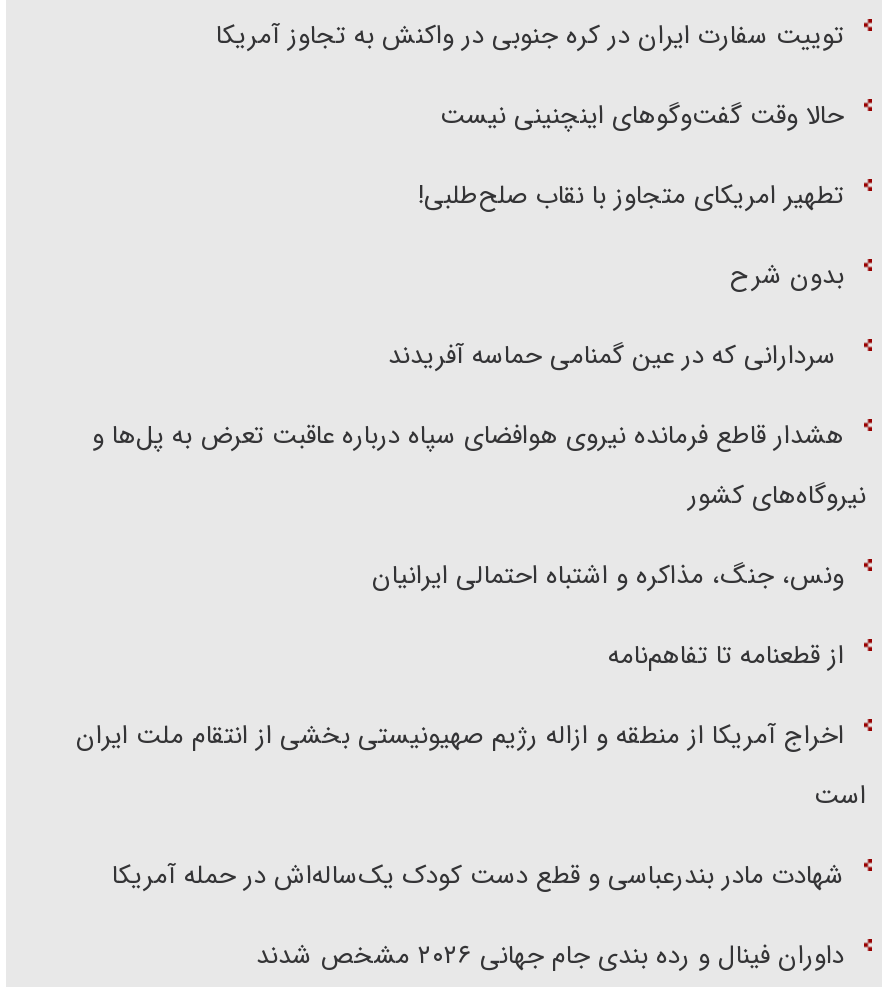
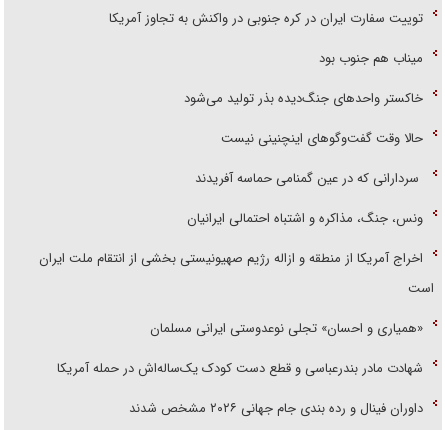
+ میناب هم جنوب بود
+ خاکستر واحد‌های جنگ‌دیده بذر تولید می‌شود

moved down: حالا وقت گفت‌و‌گو‌های اینچنینی نیست

- تطهیر امریکای متجاوز با نقاب صلح‌طلبی!
- بدون شرح

- هشدار قاطع فرمانده نیروی هوافضای سپاه درباره عاقبت تعرض به پل‌ها و
- نیروگاه‌های کشور

- از قطعنامه تا تفاهم‌نامه

moved up: اخراج آمریکا از منطقه و ازاله رژیم صهیونیستی بخشی از انتقام ملت ایران | است

+ «همیاری و احسان» تجلی نوعدوستی ایرانی مسلمان
